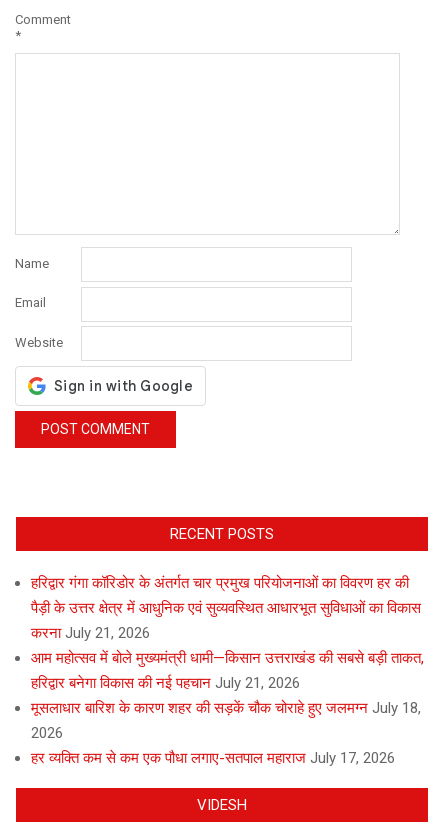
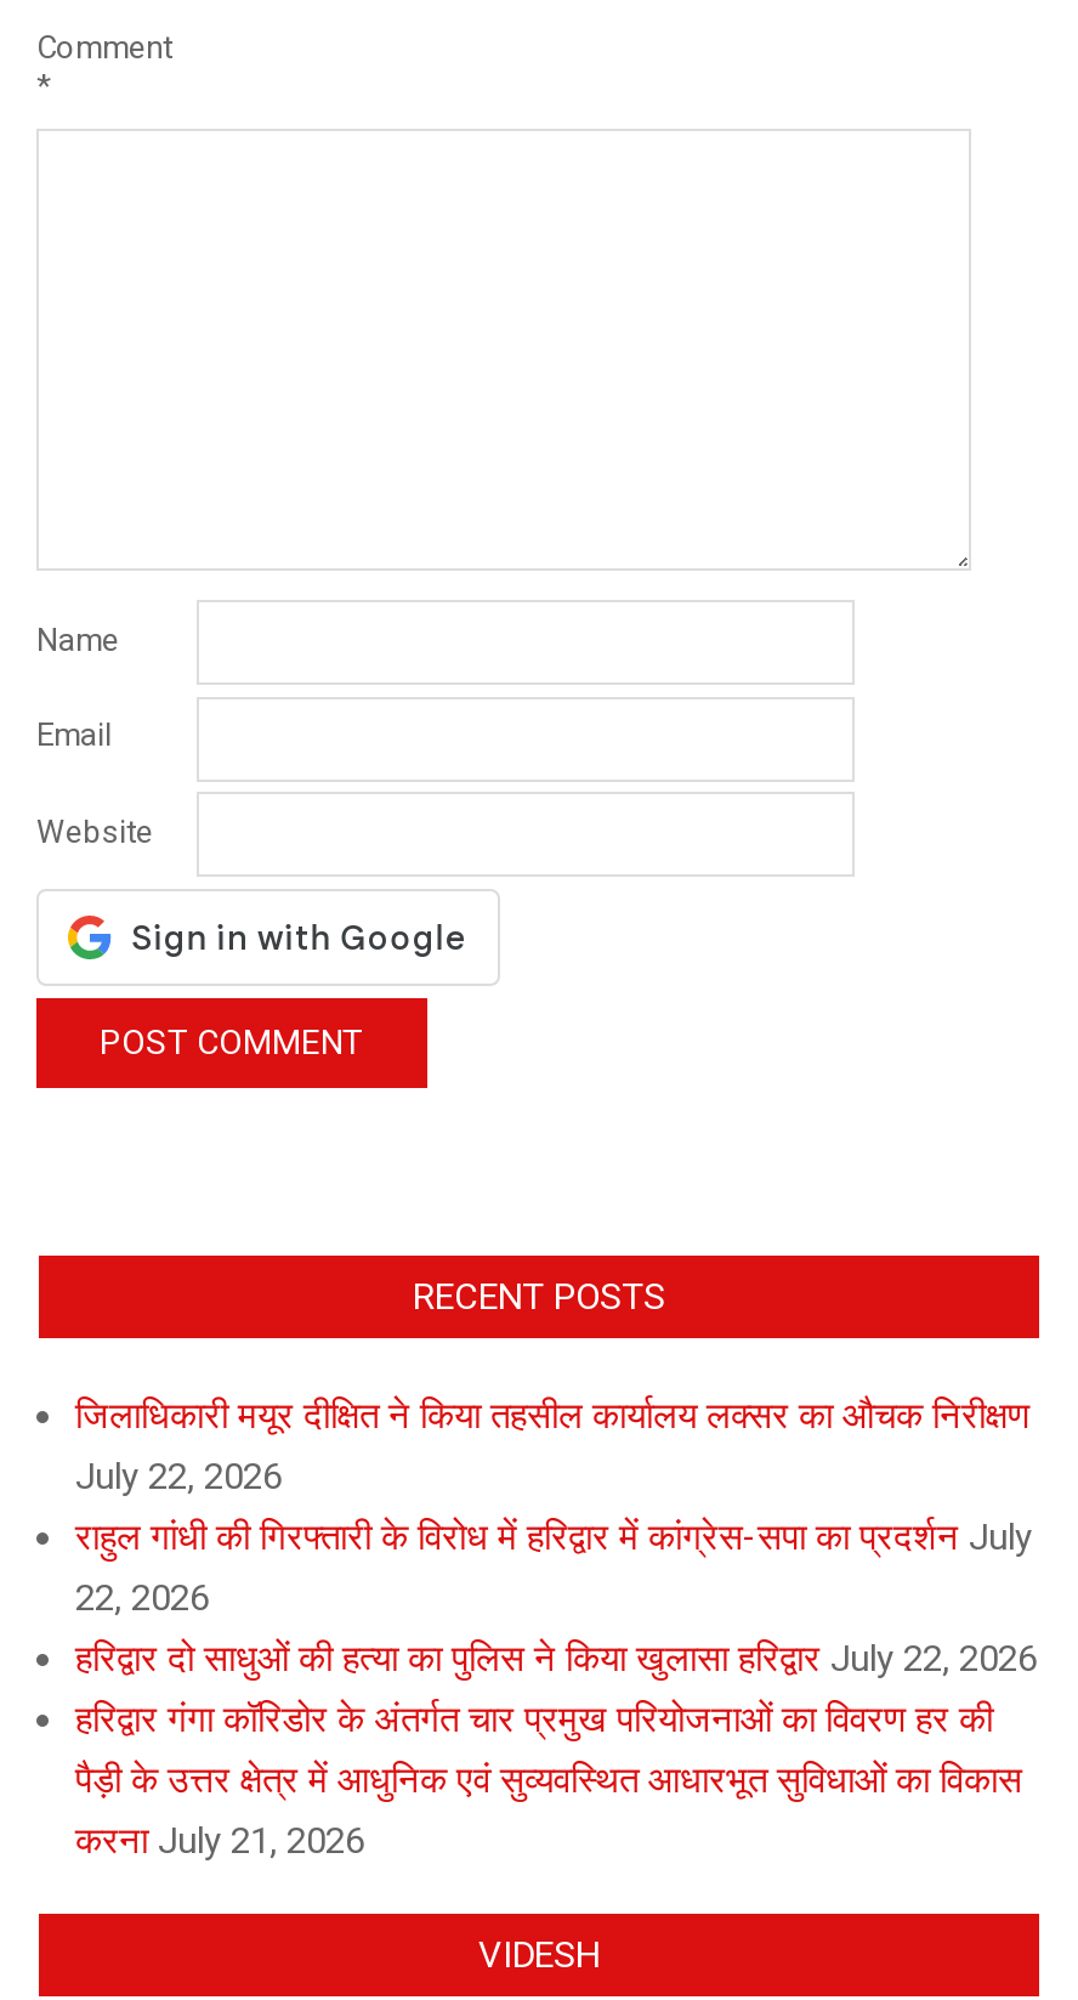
+ जिलाधिकारी मयूर दीक्षित ने किया तहसील कार्यालय लक्सर का औचक निरीक्षण
+ July 22, 2026
+ राहुल गांधी की गिरफ्तारी के विरोध में हरिद्वार में कांग्रेस-सपा का प्रदर्शन July
+ 22, 2026
+ हरिद्वार दो साधुओं की हत्या का पुलिस ने किया खुलासा हरिद्वार July 22, 2026

moved down: हरिद्वार गंगा कॉरिडोर के अंतर्गत चार प्रमुख परियोजनाओं का विवरण हर की | पैड़ी के उत्तर क्षेत्र में आधुनिक एवं सुव्यवस्थित आधारभूत सुविधाओं का विकास | करना July 21, 2026

- आम महोत्सव में बोले मुख्यमंत्री धामी—किसान उत्तराखंड की सबसे बड़ी ताकत,
- हरिद्वार बनेगा विकास की नई पहचान July 21, 2026
- मूसलाधार बारिश के कारण शहर की सड़कें चौक चोराहे हुए जलमग्न July 18,
- 2026
- हर व्यक्ति कम से कम एक पौधा लगाए-सतपाल महाराज July 17, 2026
